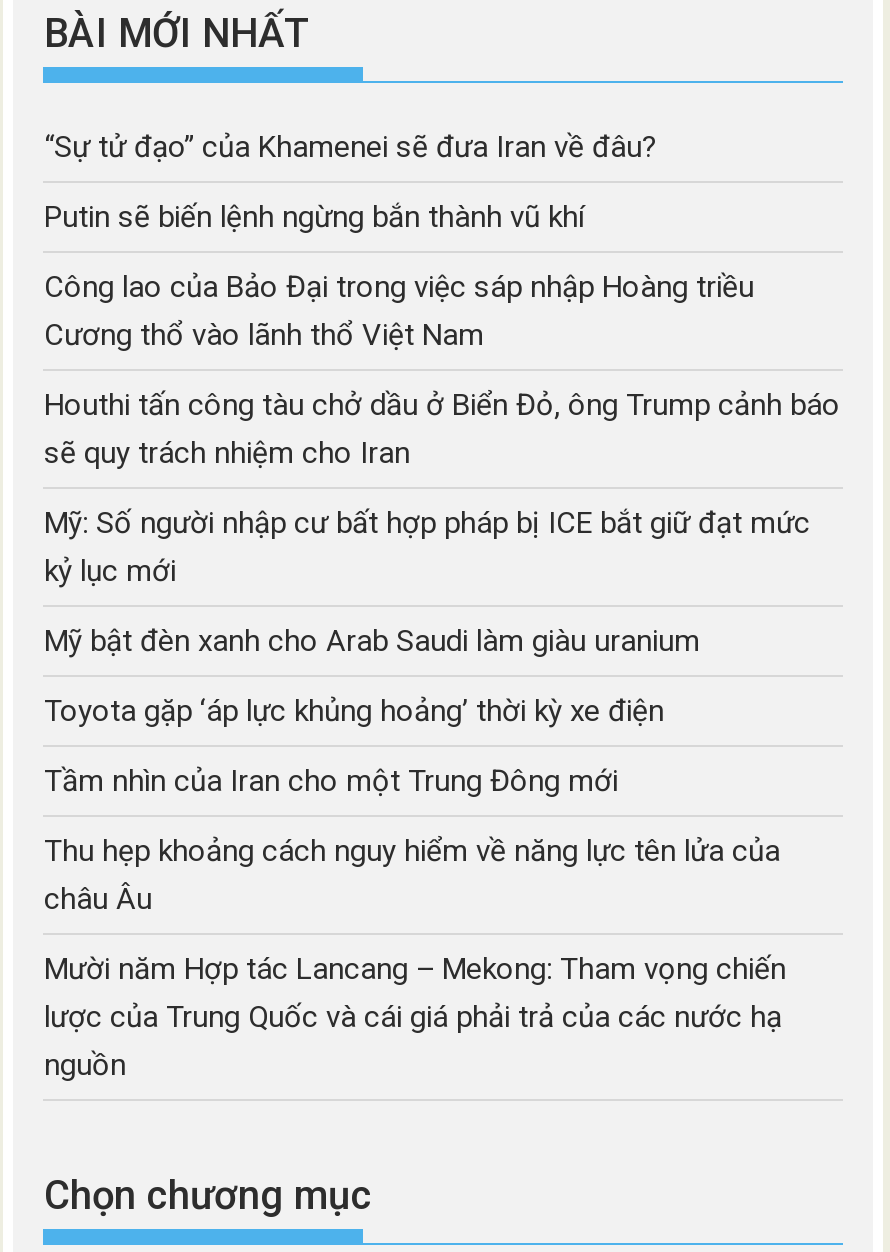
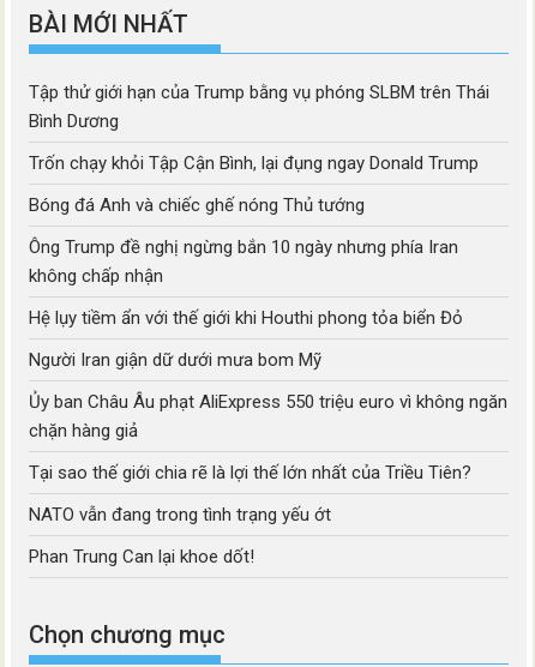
- “Sự tử đạo” của Khamenei sẽ đưa Iran về đâu?
+ Tập thử giới hạn của Trump bằng vụ phóng SLBM trên Thái
+ Bình Dương

- Putin sẽ biến lệnh ngừng bắn thành vũ khí
+ Trốn chạy khỏi Tập Cận Bình, lại đụng ngay Donald Trump

- Công lao của Bảo Đại trong việc sáp nhập Hoàng triều
- Cương thổ vào lãnh thổ Việt Nam
+ Bóng đá Anh và chiếc ghế nóng Thủ tướng

- Houthi tấn công tàu chở dầu ở Biển Đỏ, ông Trump cảnh báo
- sẽ quy trách nhiệm cho Iran
+ Ông Trump đề nghị ngừng bắn 10 ngày nhưng phía Iran
+ không chấp nhận

- Mỹ: Số người nhập cư bất hợp pháp bị ICE bắt giữ đạt mức
- kỷ lục mới
+ Hệ lụy tiềm ẩn với thế giới khi Houthi phong tỏa biển Đỏ

- Mỹ bật đèn xanh cho Arab Saudi làm giàu uranium
+ Người Iran giận dữ dưới mưa bom Mỹ

- Toyota gặp ‘áp lực khủng hoảng’ thời kỳ xe điện
+ Ủy ban Châu Âu phạt AliExpress 550 triệu euro vì không ngăn
+ chặn hàng giả

- Tầm nhìn của Iran cho một Trung Đông mới
+ Tại sao thế giới chia rẽ là lợi thế lớn nhất của Triều Tiên?

- Thu hẹp khoảng cách nguy hiểm về năng lực tên lửa của
- châu Âu
+ NATO vẫn đang trong tình trạng yếu ớt

- Mười năm Hợp tác Lancang – Mekong: Tham vọng chiến
- lược của Trung Quốc và cái giá phải trả của các nước hạ
- nguồn
+ Phan Trung Can lại khoe dốt!
